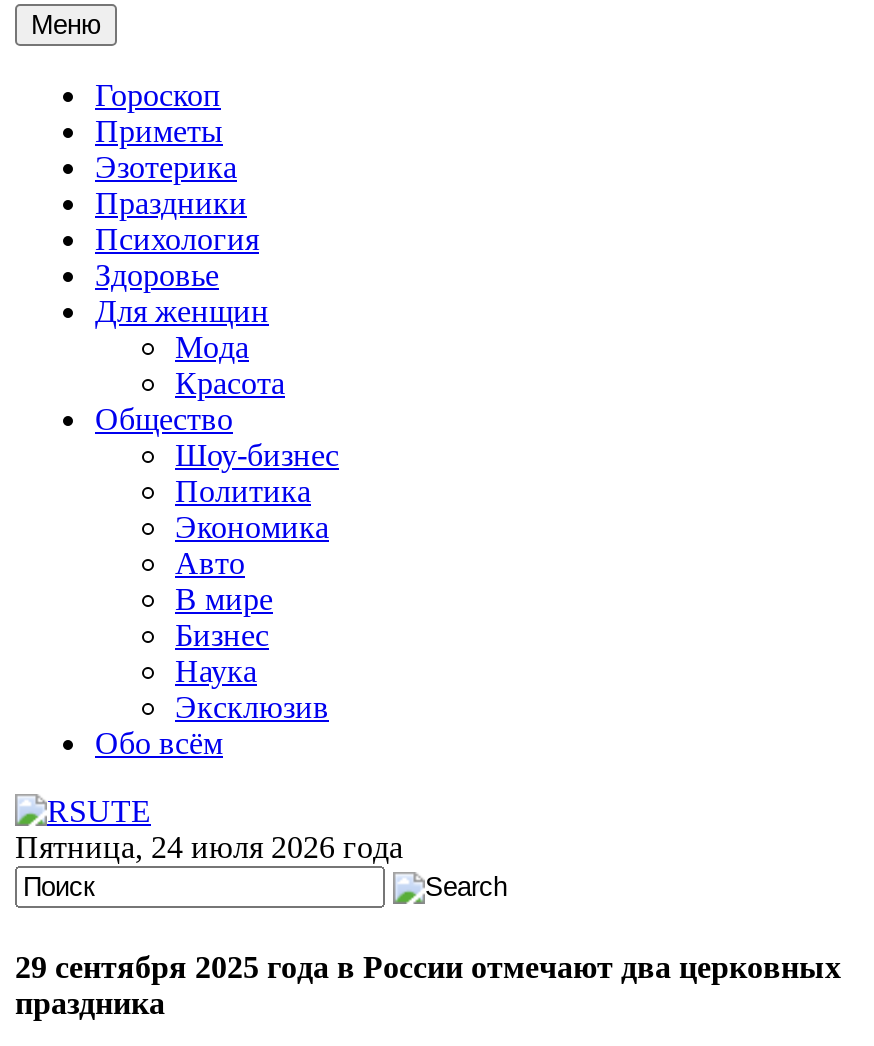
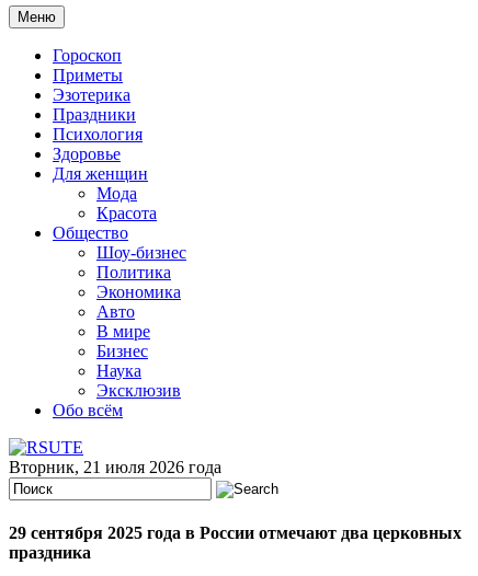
- Пятница, 24 июля 2026 года
+ Вторник, 21 июля 2026 года
